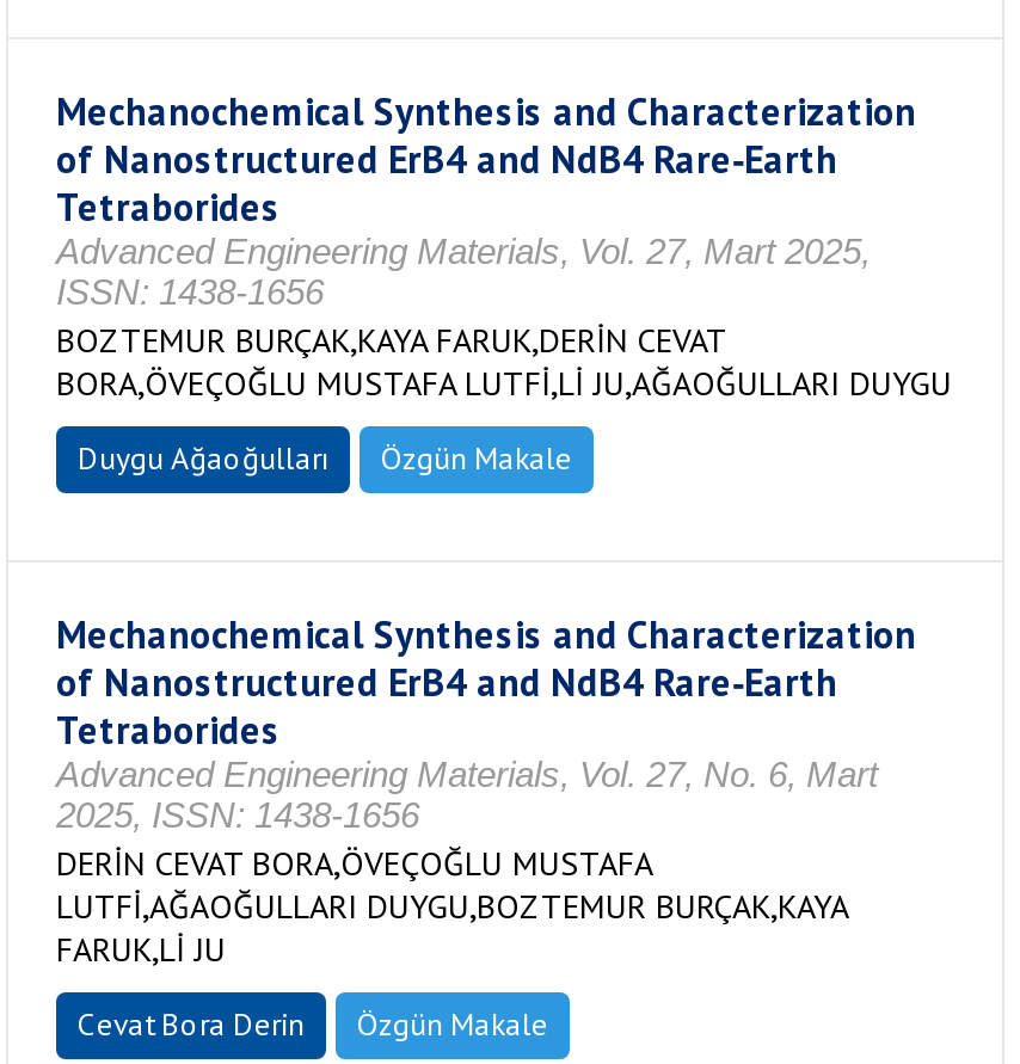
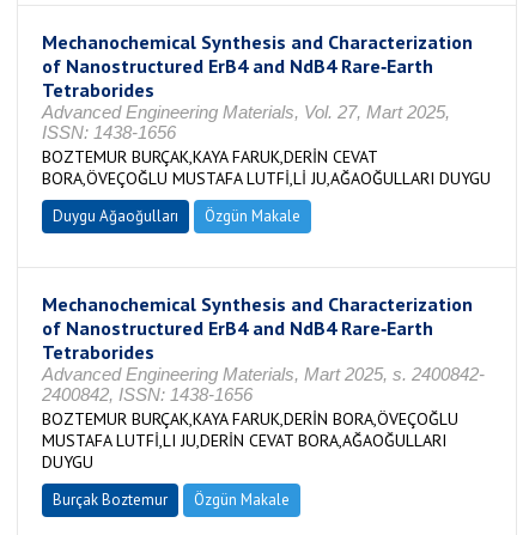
- Advanced Engineering Materials, Vol. 27, No. 6, Mart
- 2025, ISSN: 1438-1656
- DERİN CEVAT BORA,ÖVEÇOĞLU MUSTAFA
- LUTFİ,AĞAOĞULLARI DUYGU,BOZTEMUR BURÇAK,KAYA
- FARUK,Lİ JU
+ Advanced Engineering Materials, Mart 2025, s. 2400842-
+ 2400842, ISSN: 1438-1656
+ BOZTEMUR BURÇAK,KAYA FARUK,DERİN BORA,ÖVEÇOĞLU
+ MUSTAFA LUTFİ,LI JU,DERİN CEVAT BORA,AĞAOĞULLARI
+ DUYGU

- Cevat Bora Derin
+ Burçak Boztemur
